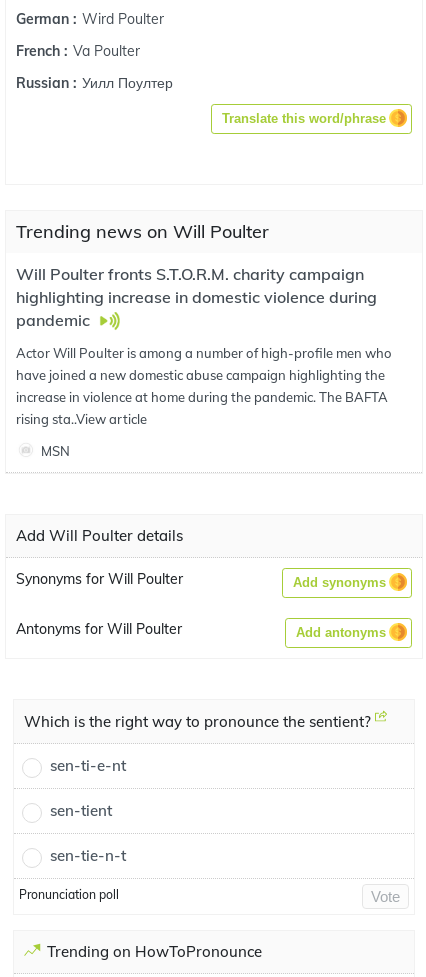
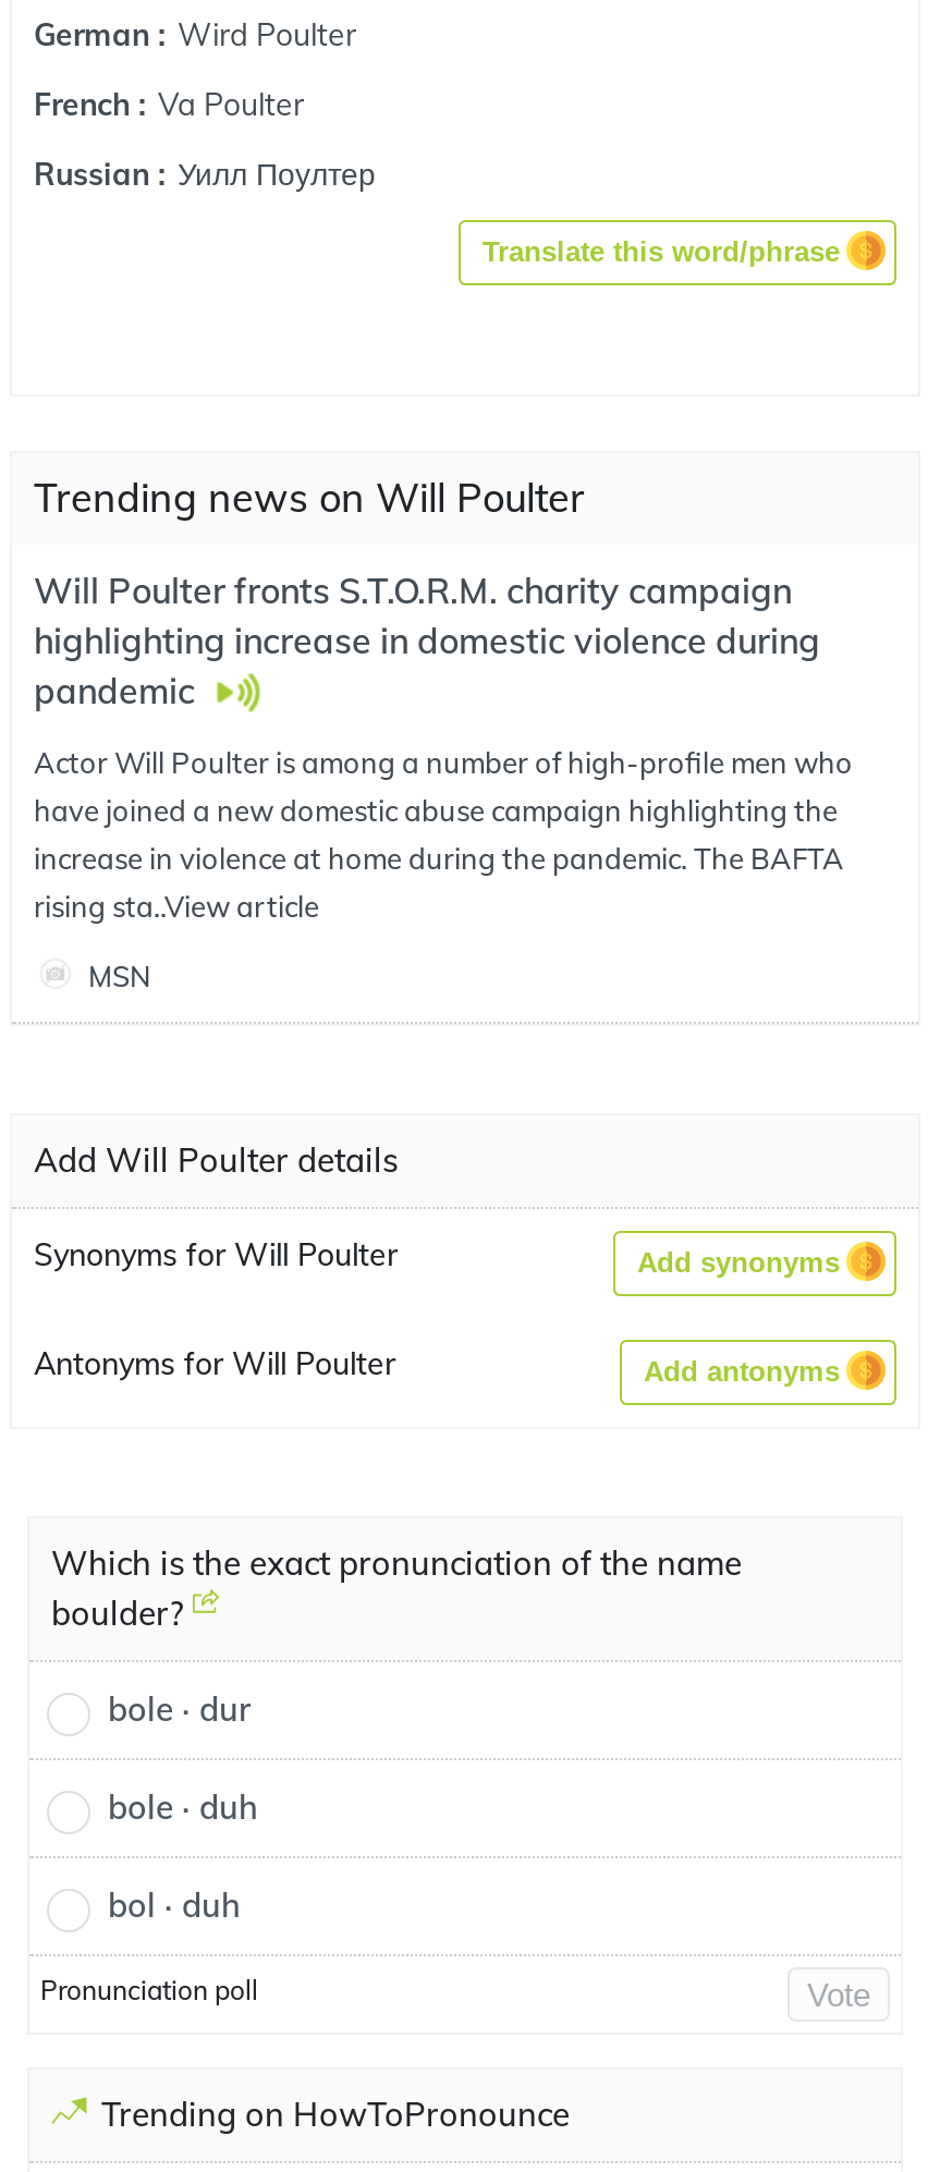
- Which is the right way to pronounce the sentient?
+ Which is the exact pronunciation of the name
+ boulder?

- sen-ti-e-nt
+ bole · dur

- sen-tient
+ bole · duh

- sen-tie-n-t
+ bol · duh
